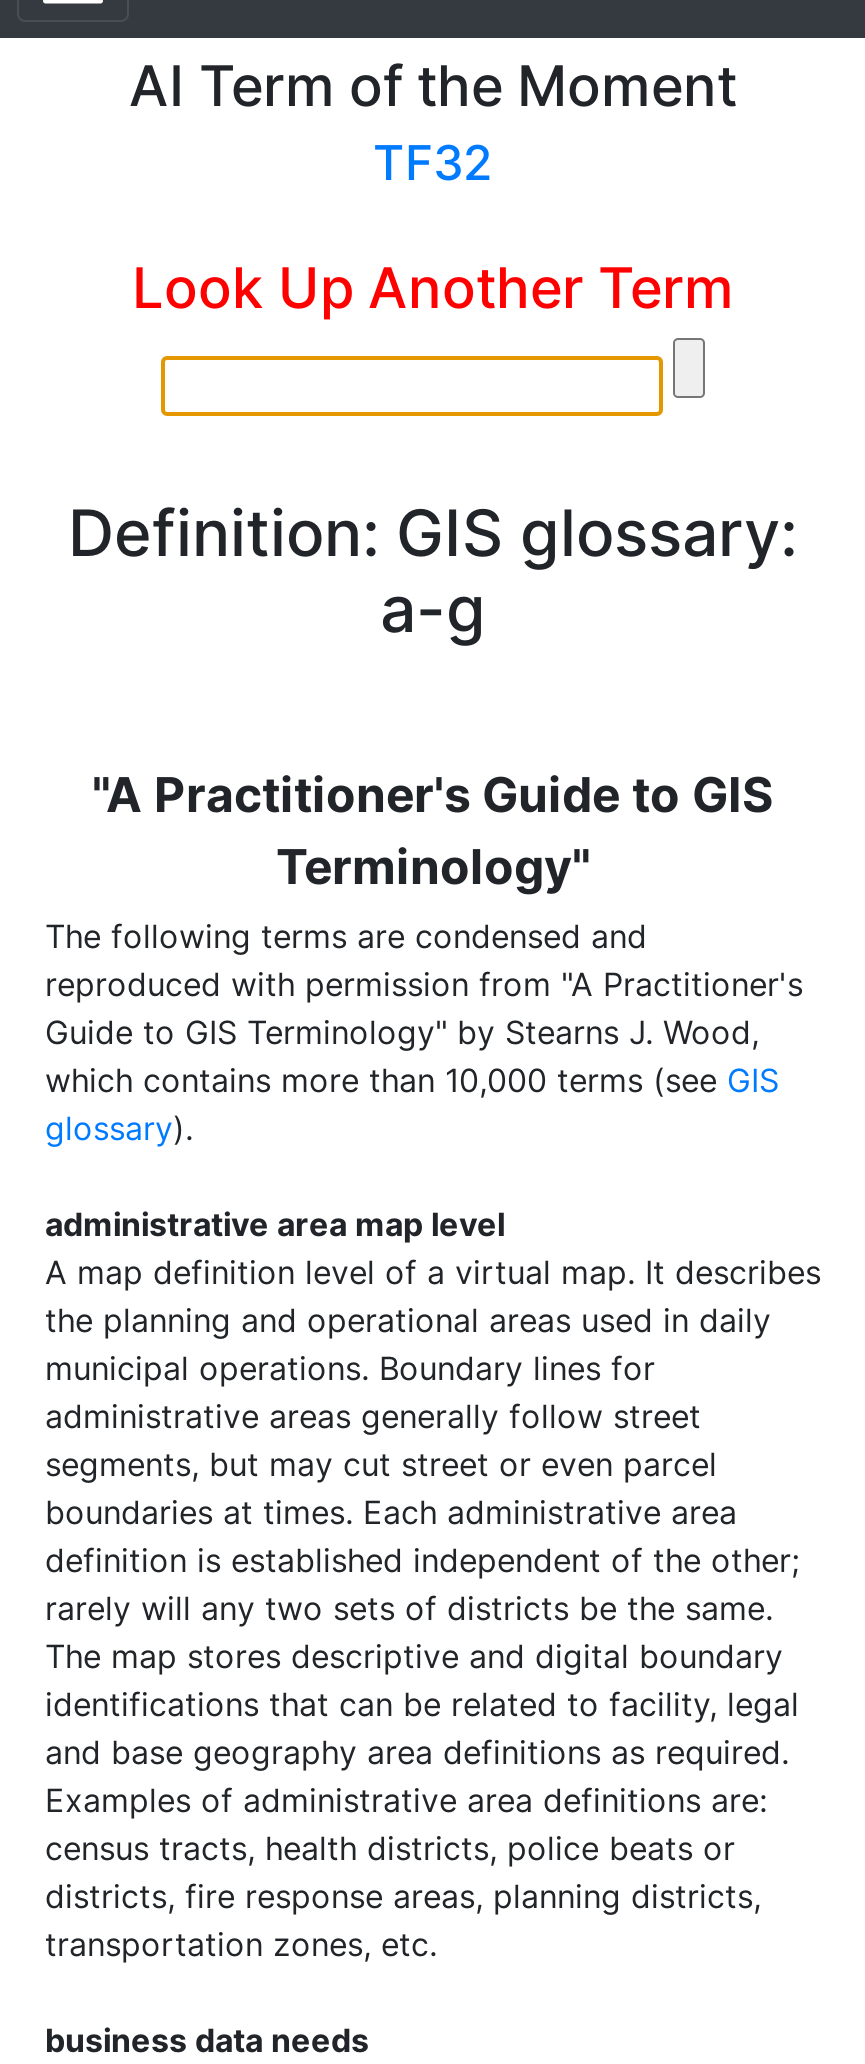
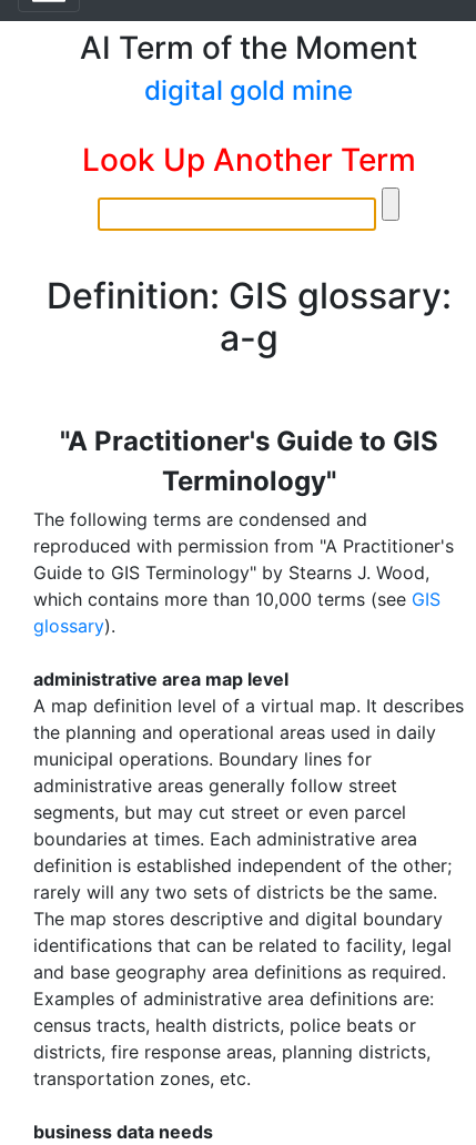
- TF32
+ digital gold mine
